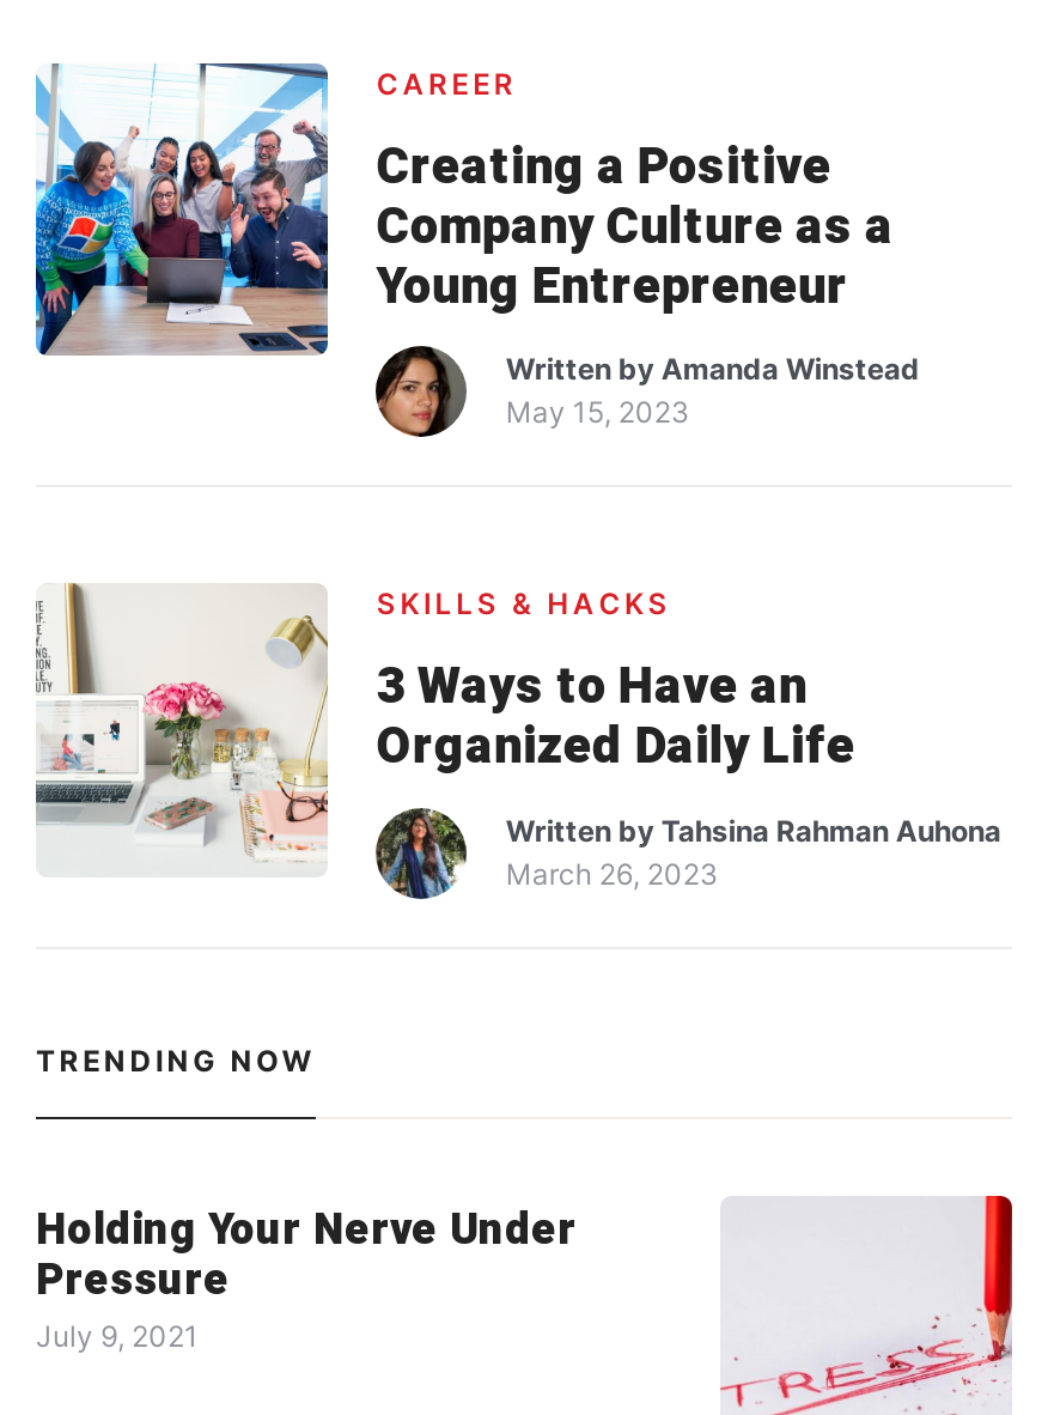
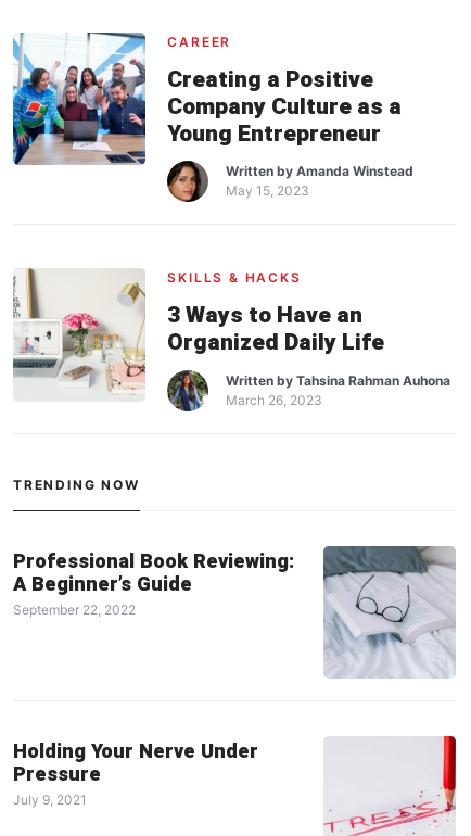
+ [image]
+ Professional Book Reviewing:
+ A Beginner’s Guide
+ September 22, 2022
